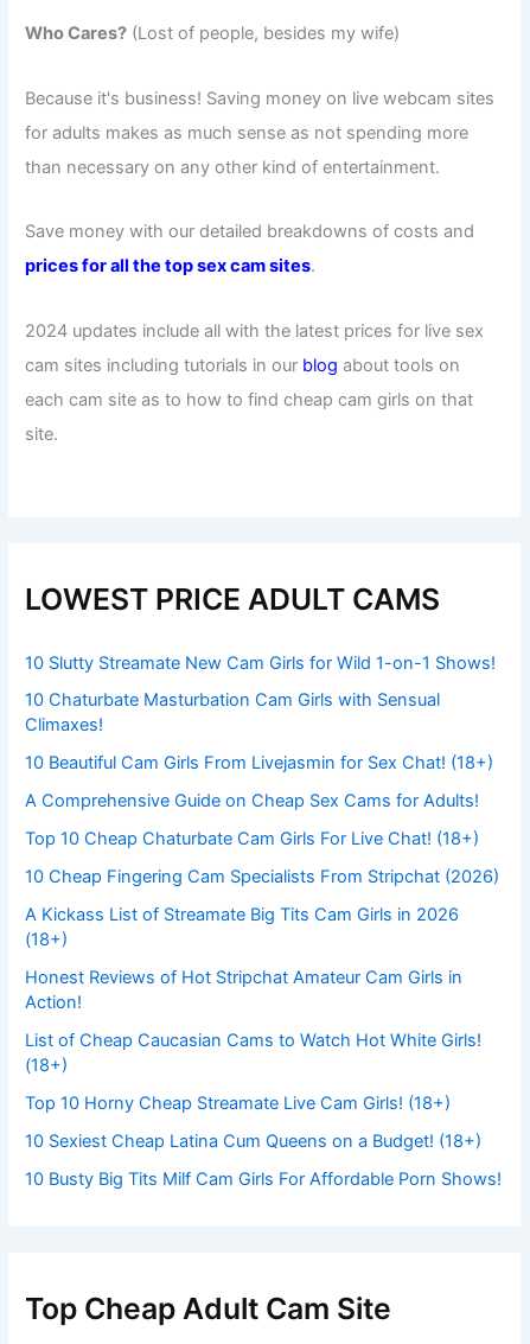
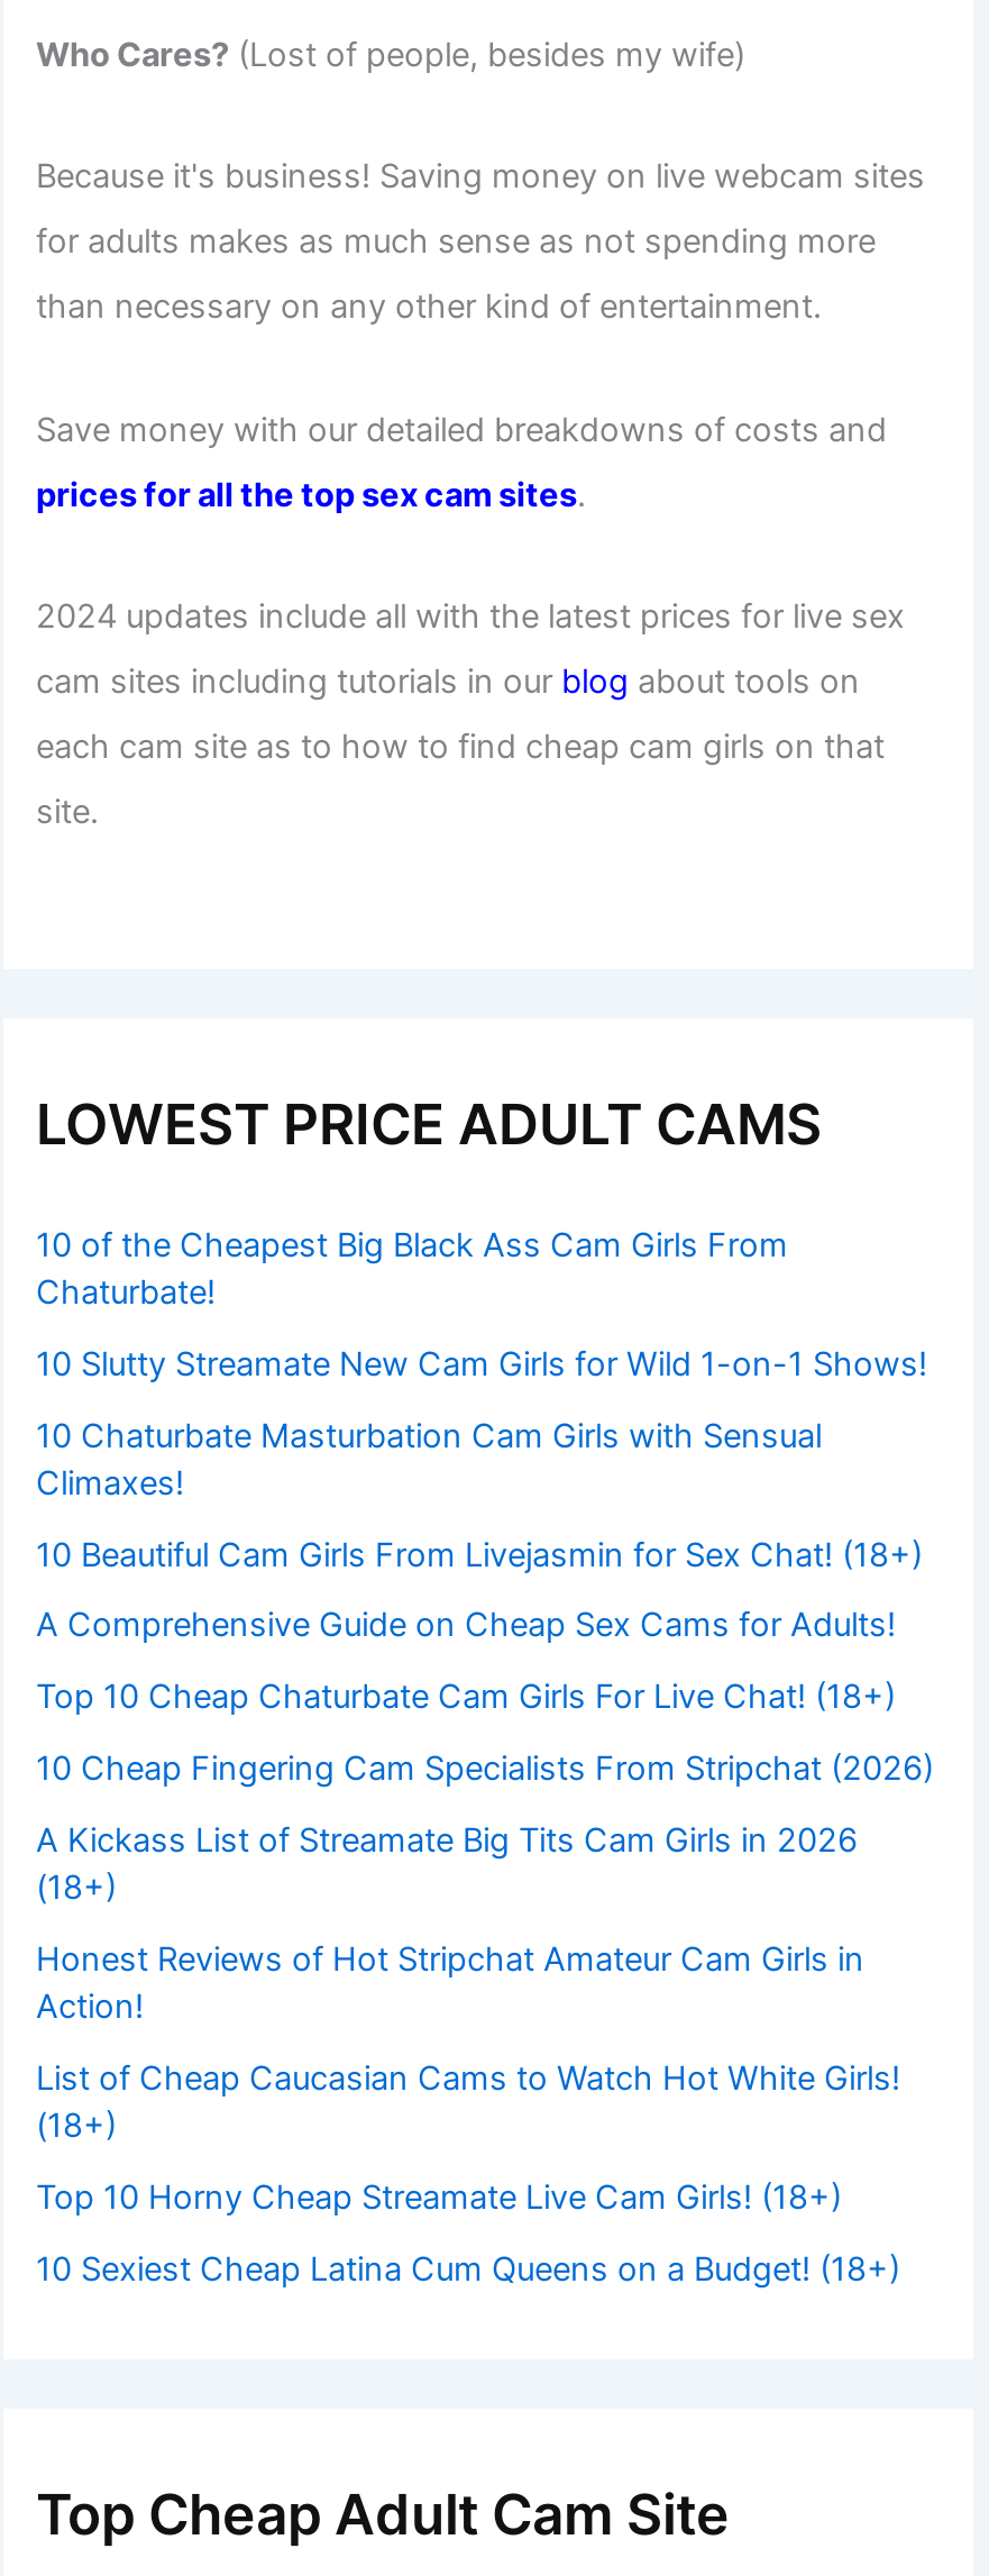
+ 10 of the Cheapest Big Black Ass Cam Girls From
+ Chaturbate!

moved down: 10 Slutty Streamate New Cam Girls for Wild 1-on-1 Shows! | 10 Chaturbate Masturbation Cam Girls with Sensual | Climaxes! | ... | Top 10 Horny Cheap Streamate Live Cam Girls! (18+) | 10 Sexiest Cheap Latina Cum Queens on a Budget! (18+)

- 10 Busty Big Tits Milf Cam Girls For Affordable Porn Shows!
